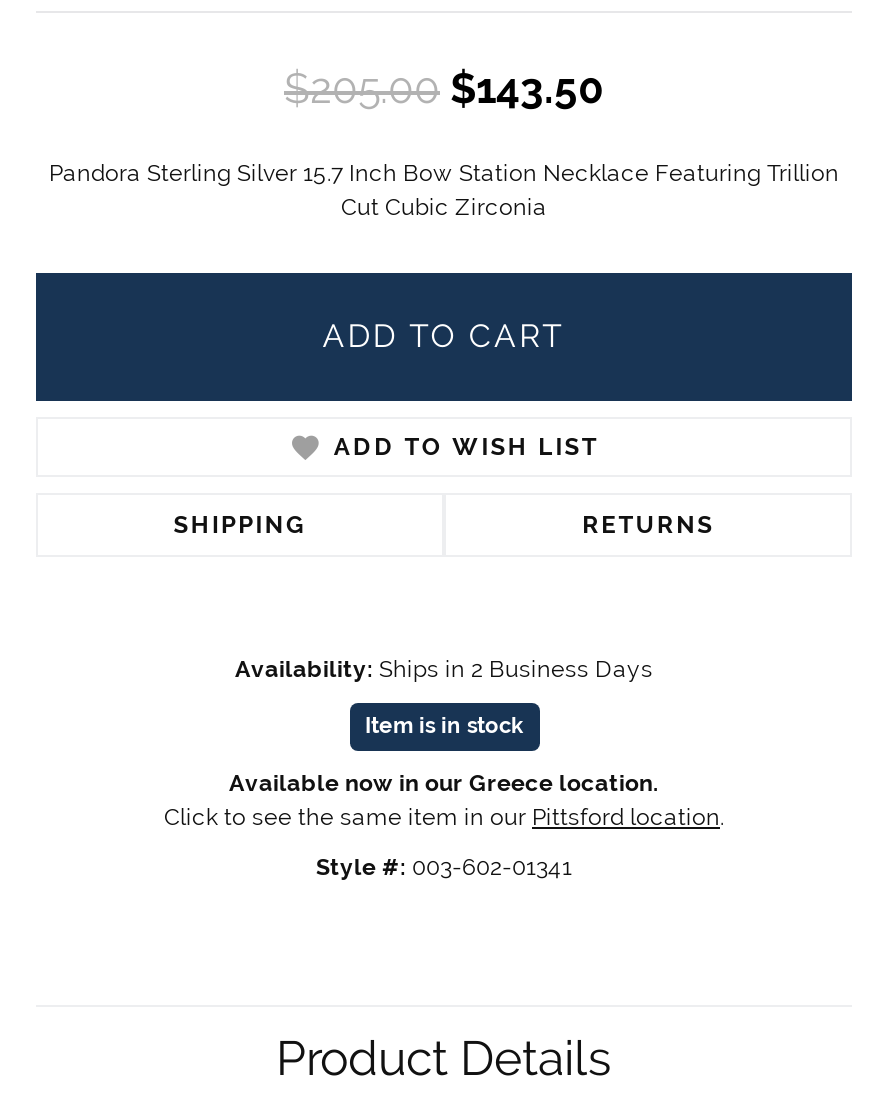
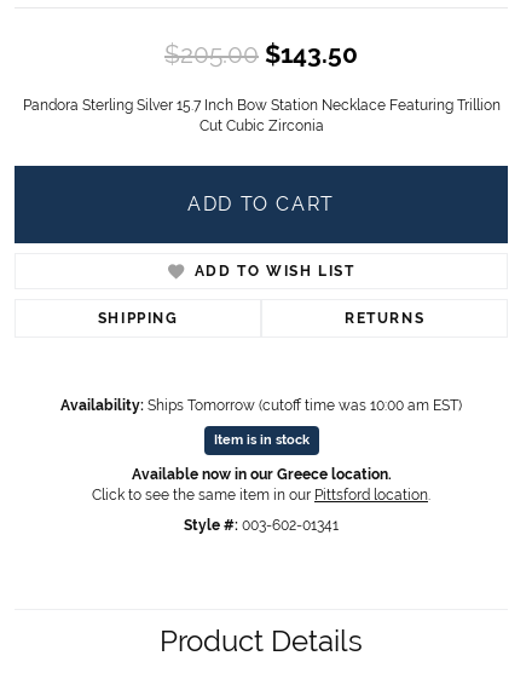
- Availability: Ships in 2 Business Days
+ Availability: Ships Tomorrow (cutoff time was 10:00 am EST)
